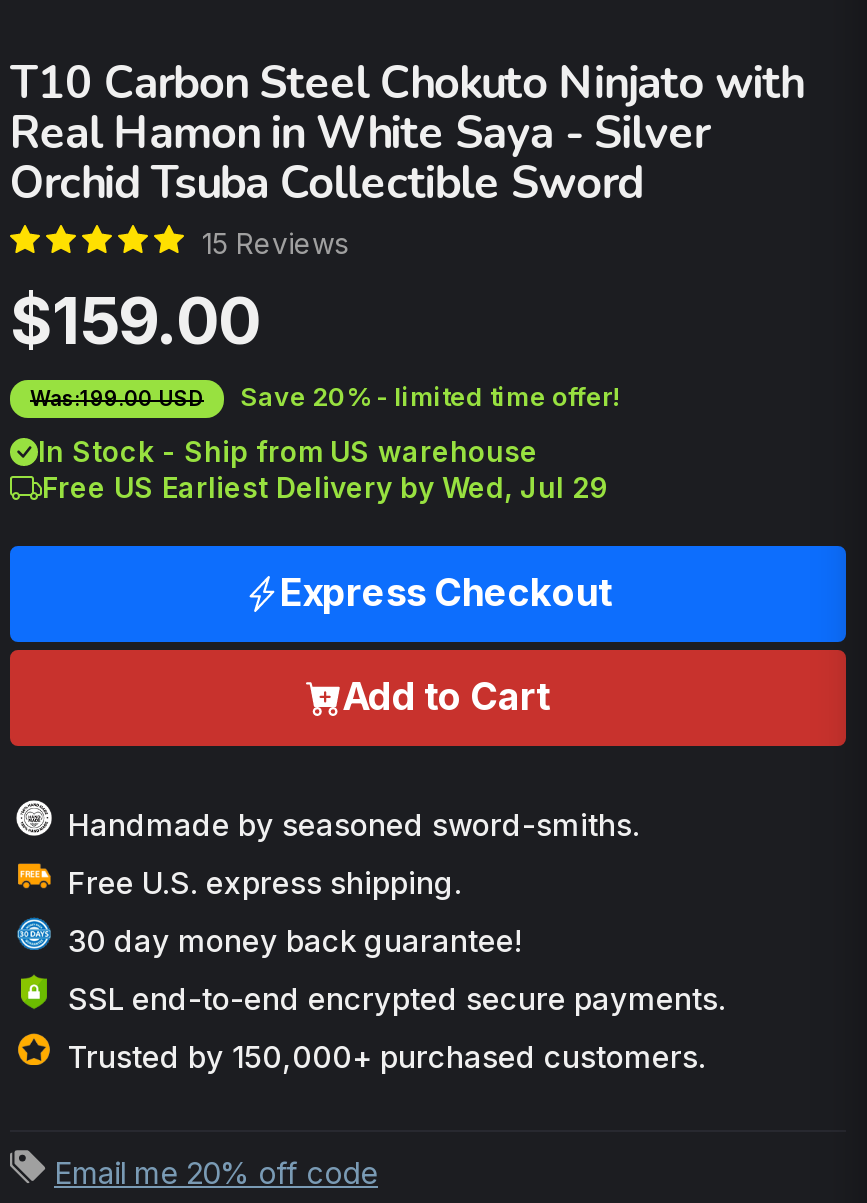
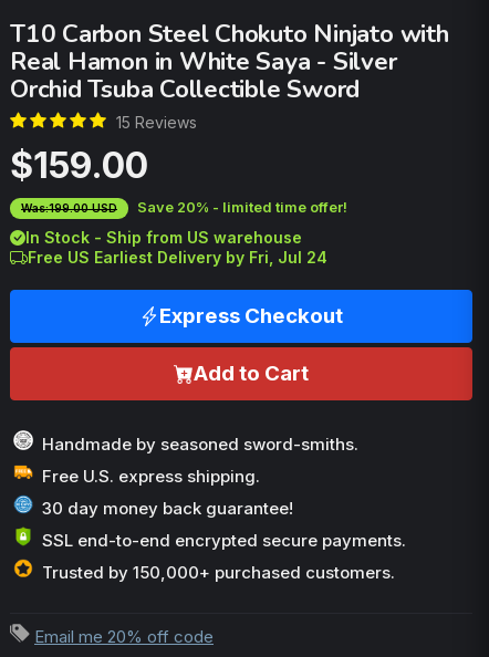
- Free US Earliest Delivery by Wed, Jul 29
+ Free US Earliest Delivery by Fri, Jul 24
